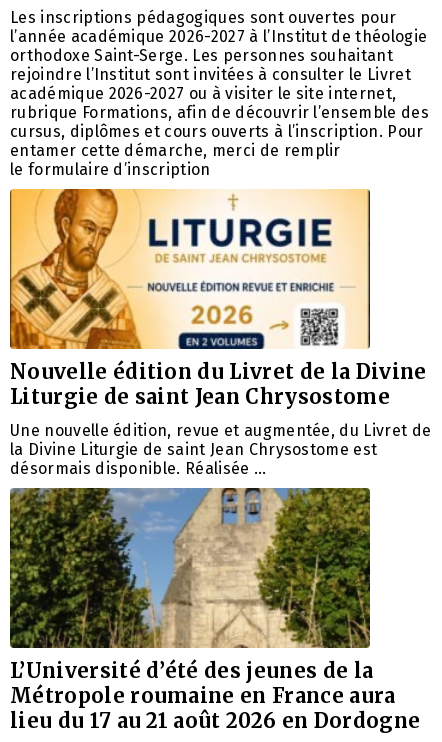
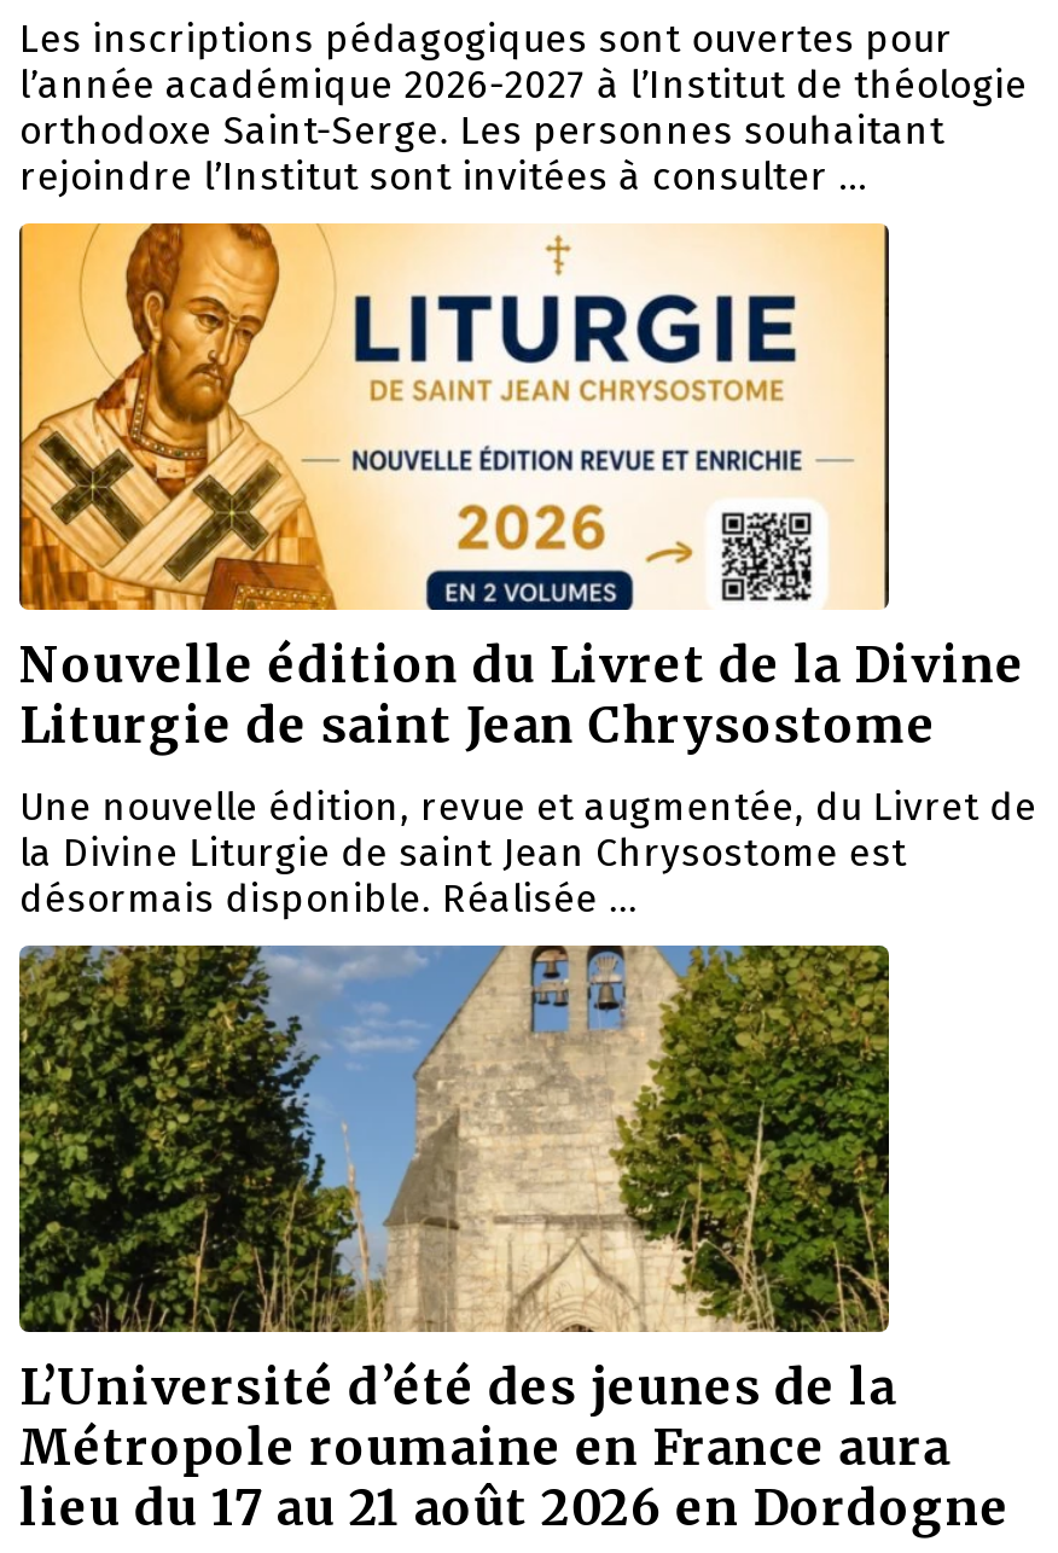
- rejoindre l’Institut sont invitées à consulter le Livret
- académique 2026-2027 ou à visiter le site internet,
- rubrique Formations, afin de découvrir l’ensemble des
- cursus, diplômes et cours ouverts à l’inscription. Pour
- entamer cette démarche, merci de remplir
- le formulaire d’inscription
+ rejoindre l’Institut sont invitées à consulter …
